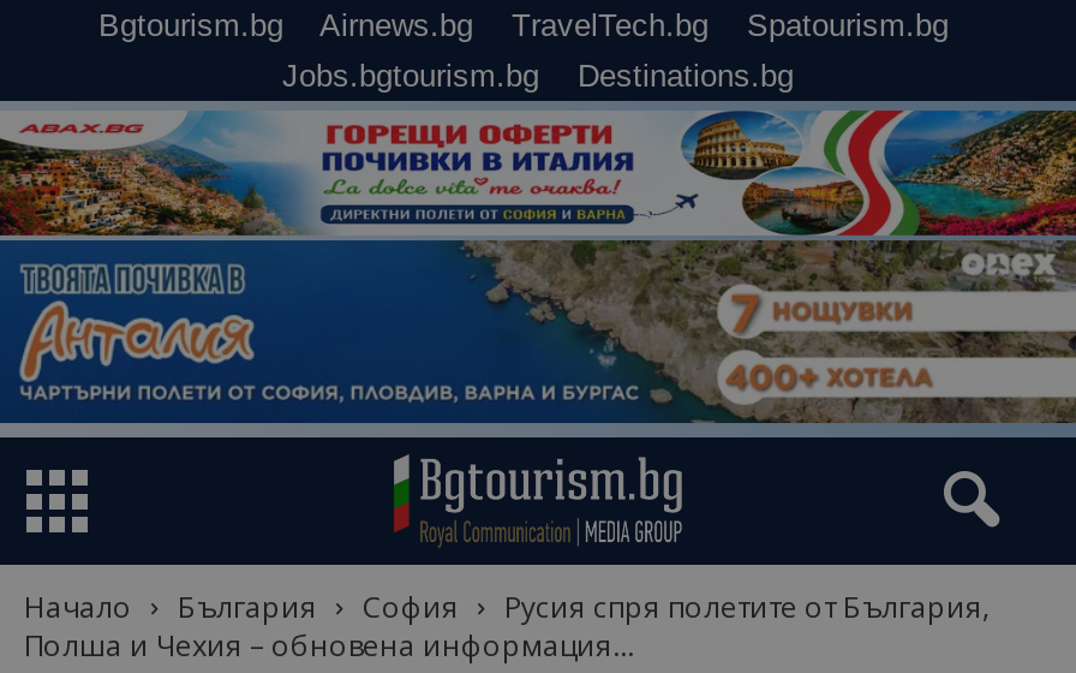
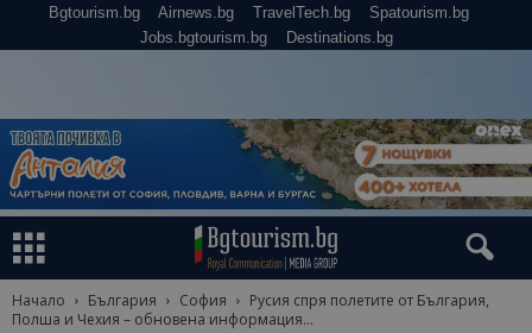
- [image]
